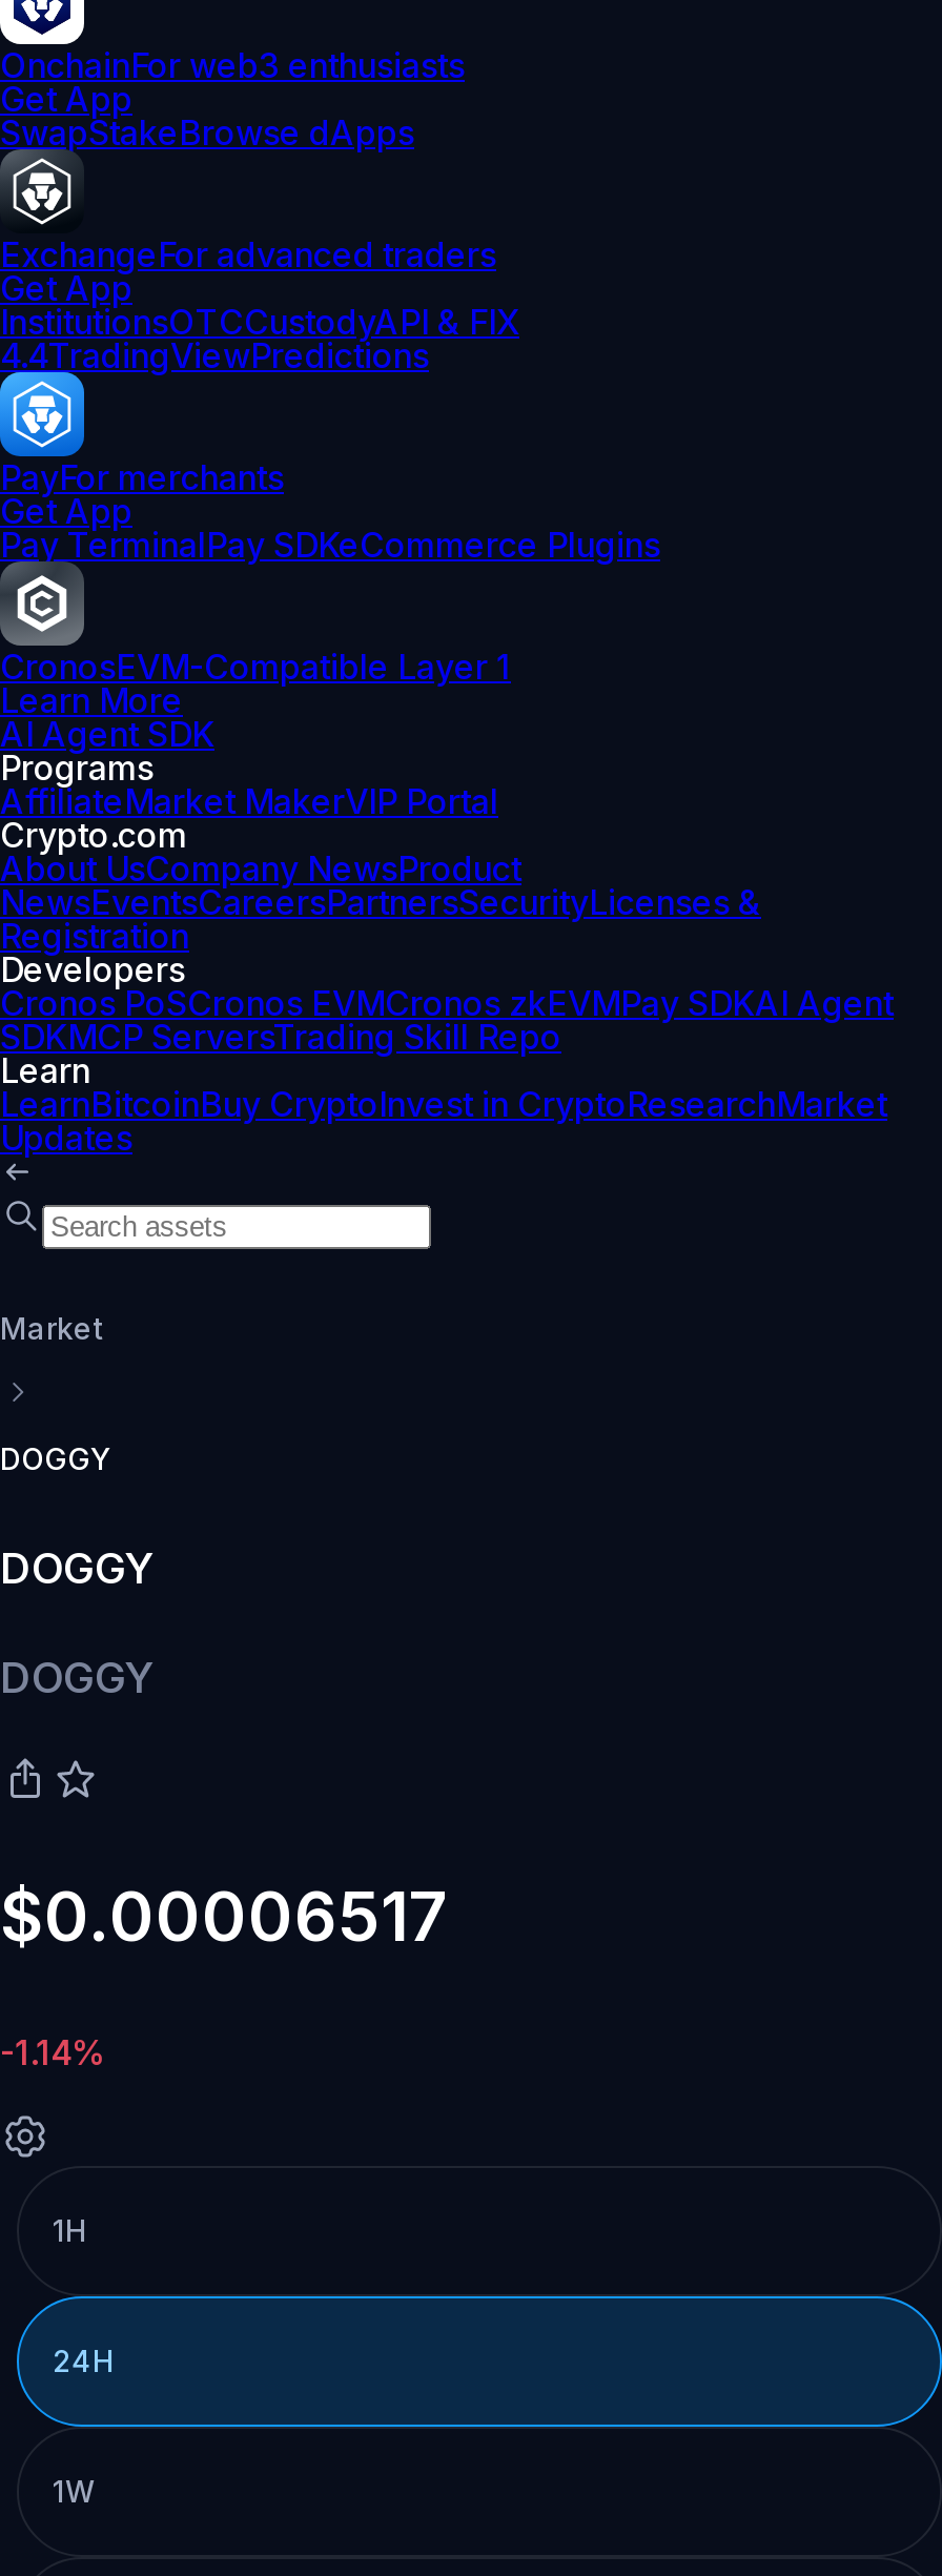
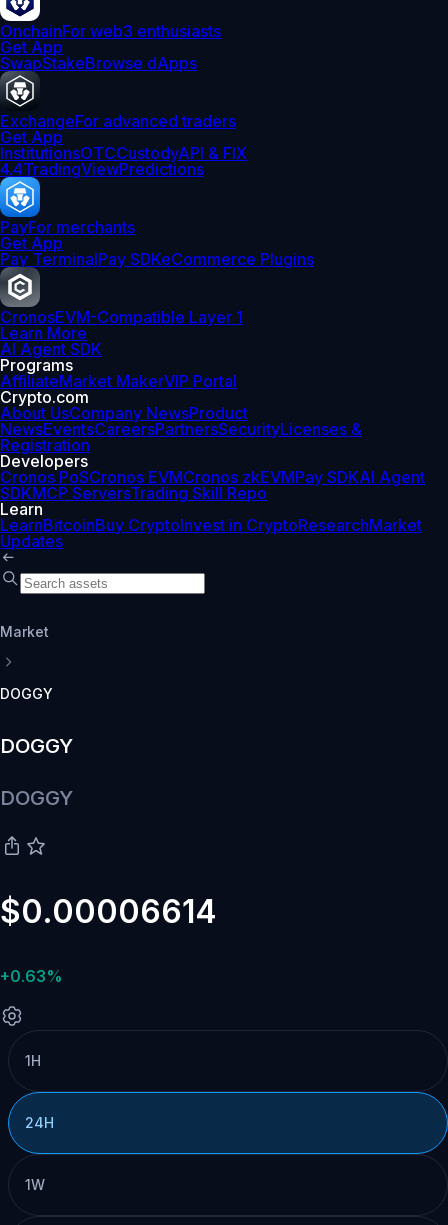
- $0.00006517
+ $0.00006614

- -1.14%
+ +0.63%
